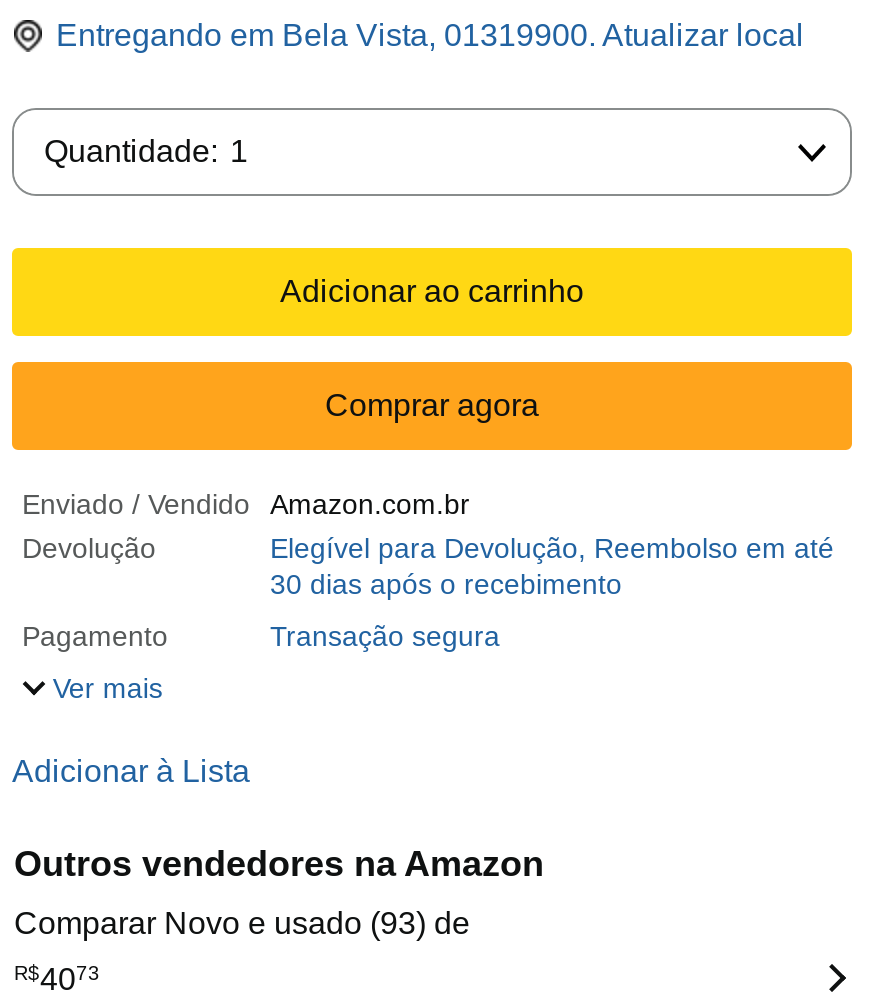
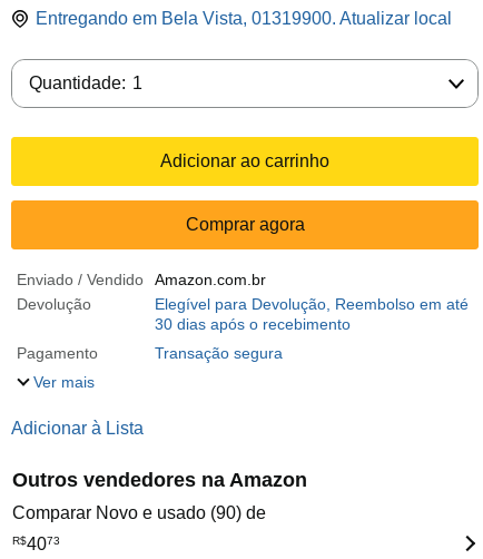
- Comparar Novo e usado (93) de
+ Comparar Novo e usado (90) de
